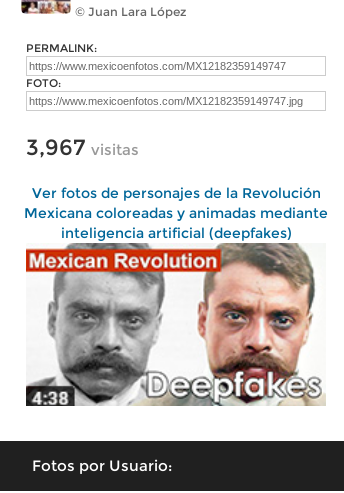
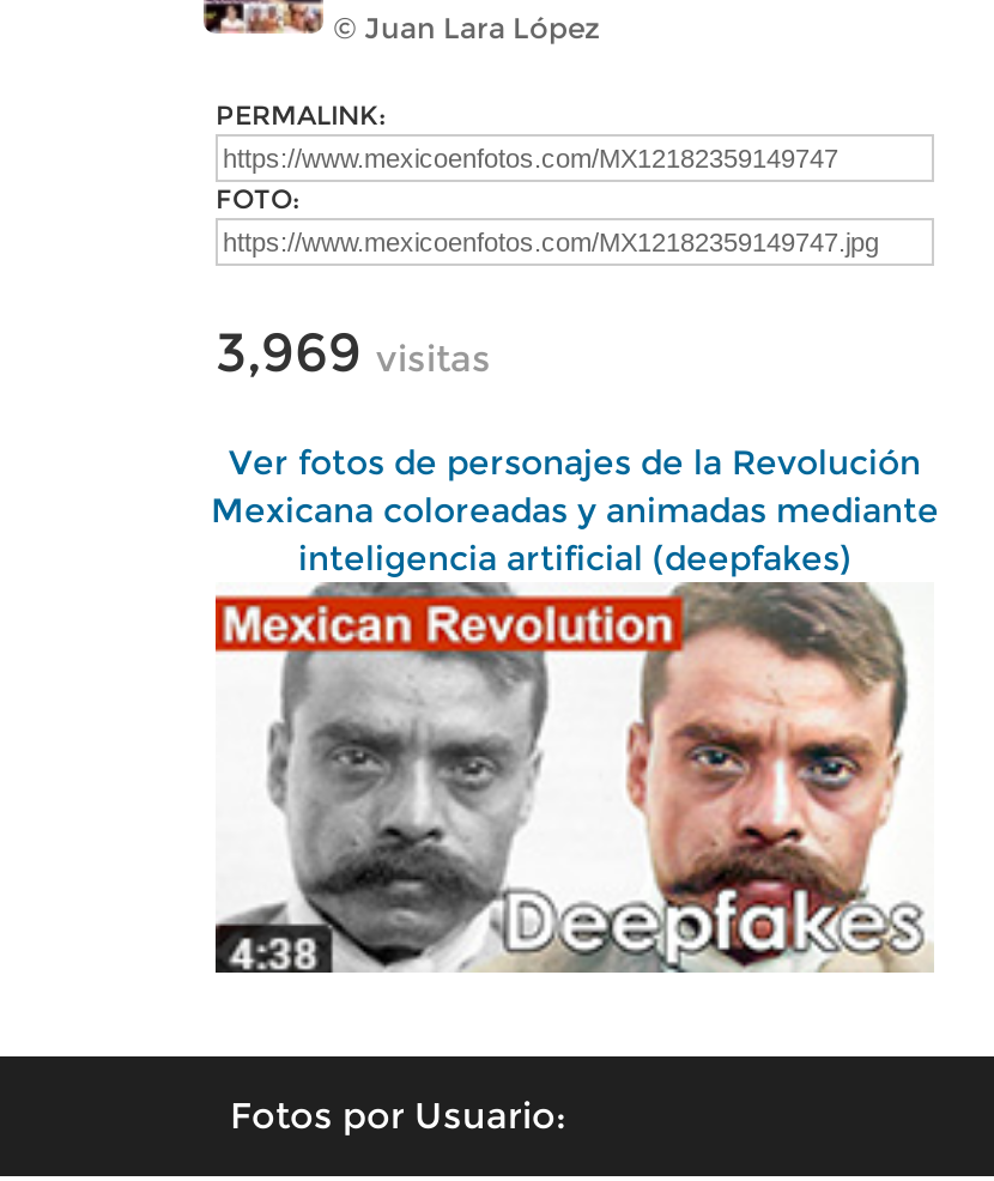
- 3,967 visitas
+ 3,969 visitas
